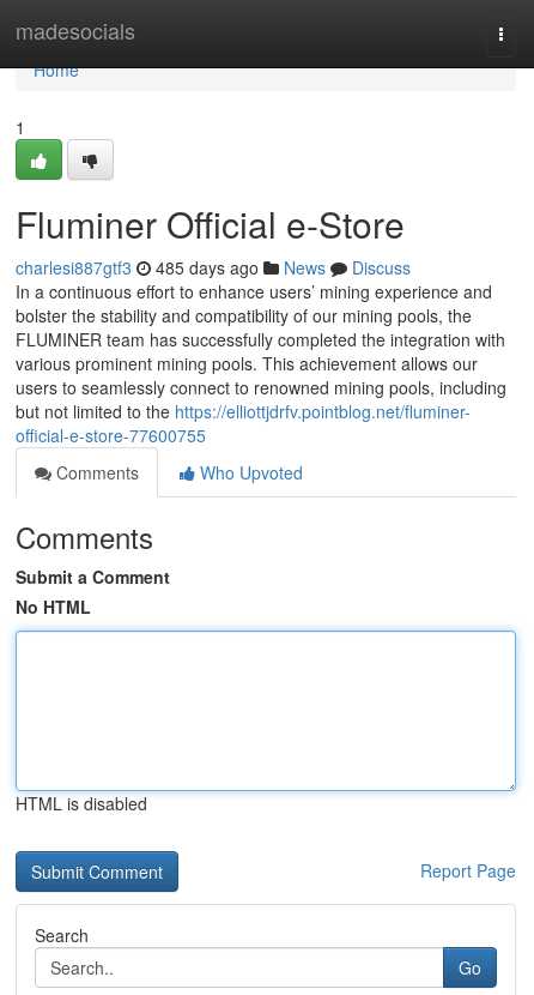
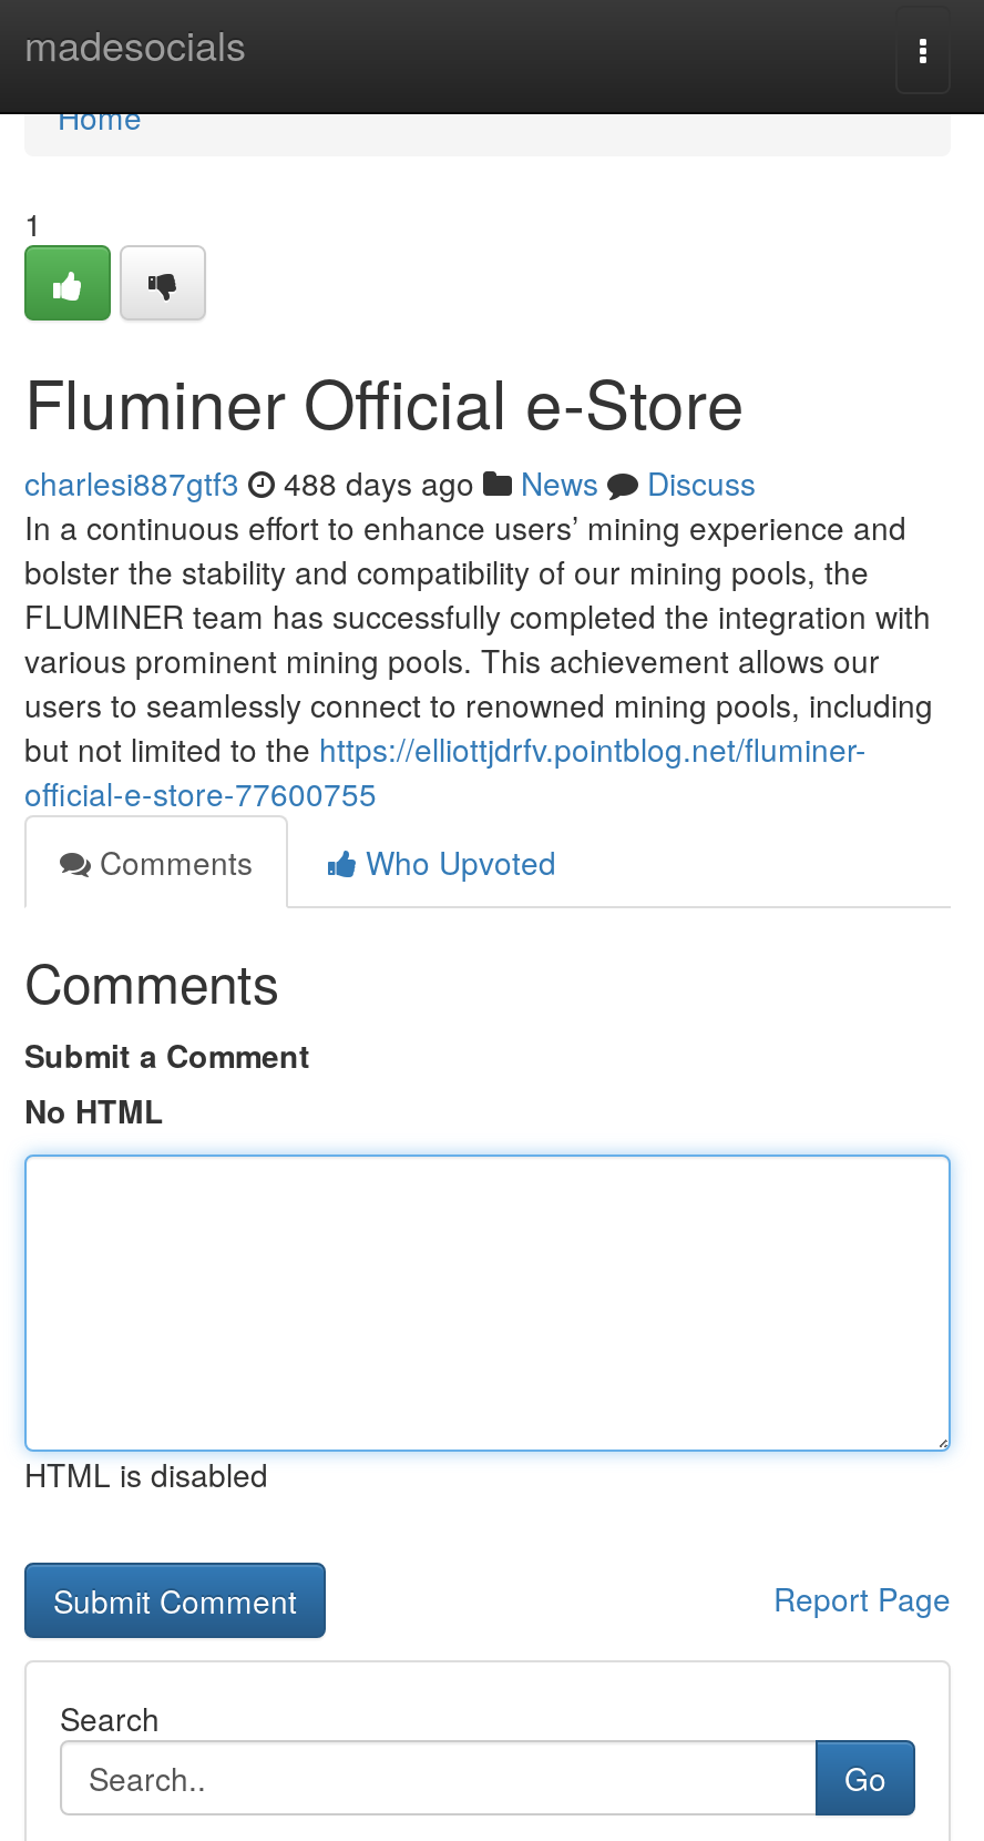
- charlesi887gtf3 485 days ago News Discuss
+ charlesi887gtf3 488 days ago News Discuss
